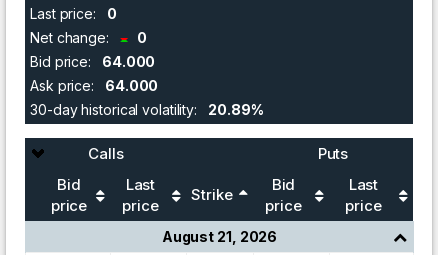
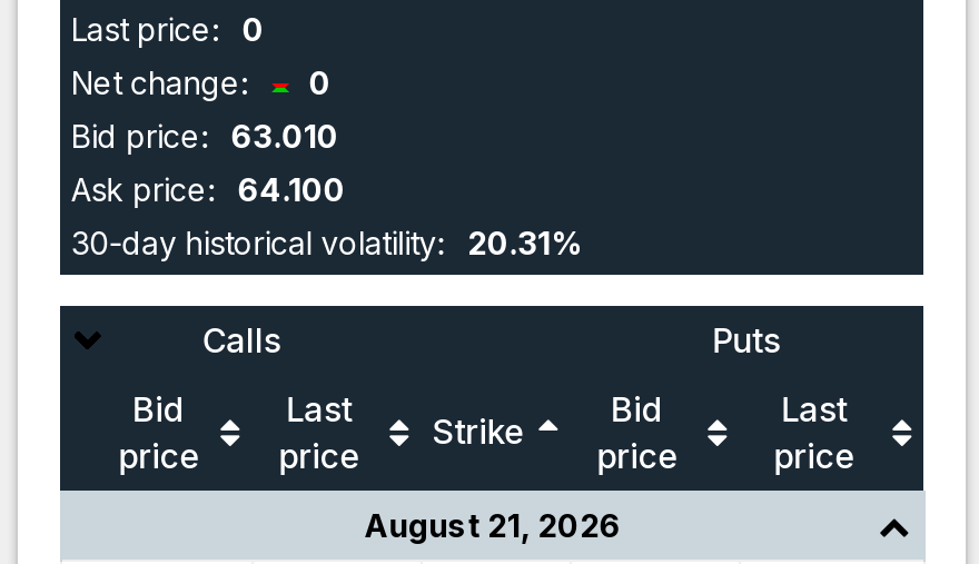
- Bid price: 64.000
+ Bid price: 63.010

- Ask price: 64.000
+ Ask price: 64.100

- 30-day historical volatility: 20.89%
+ 30-day historical volatility: 20.31%
